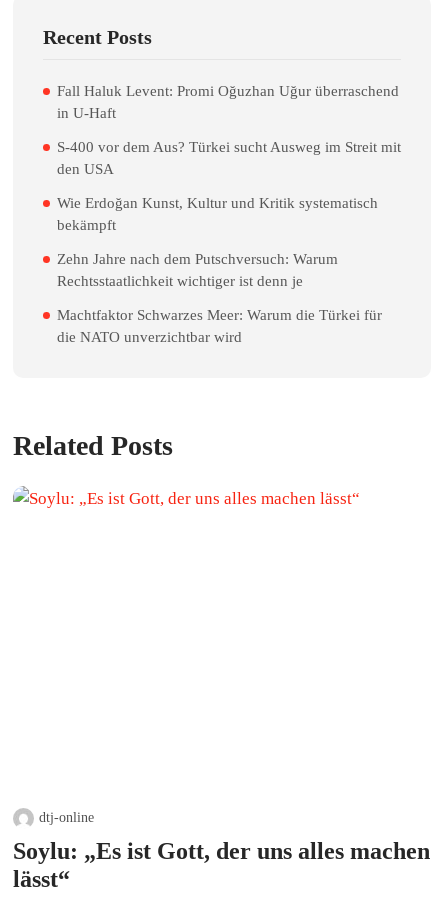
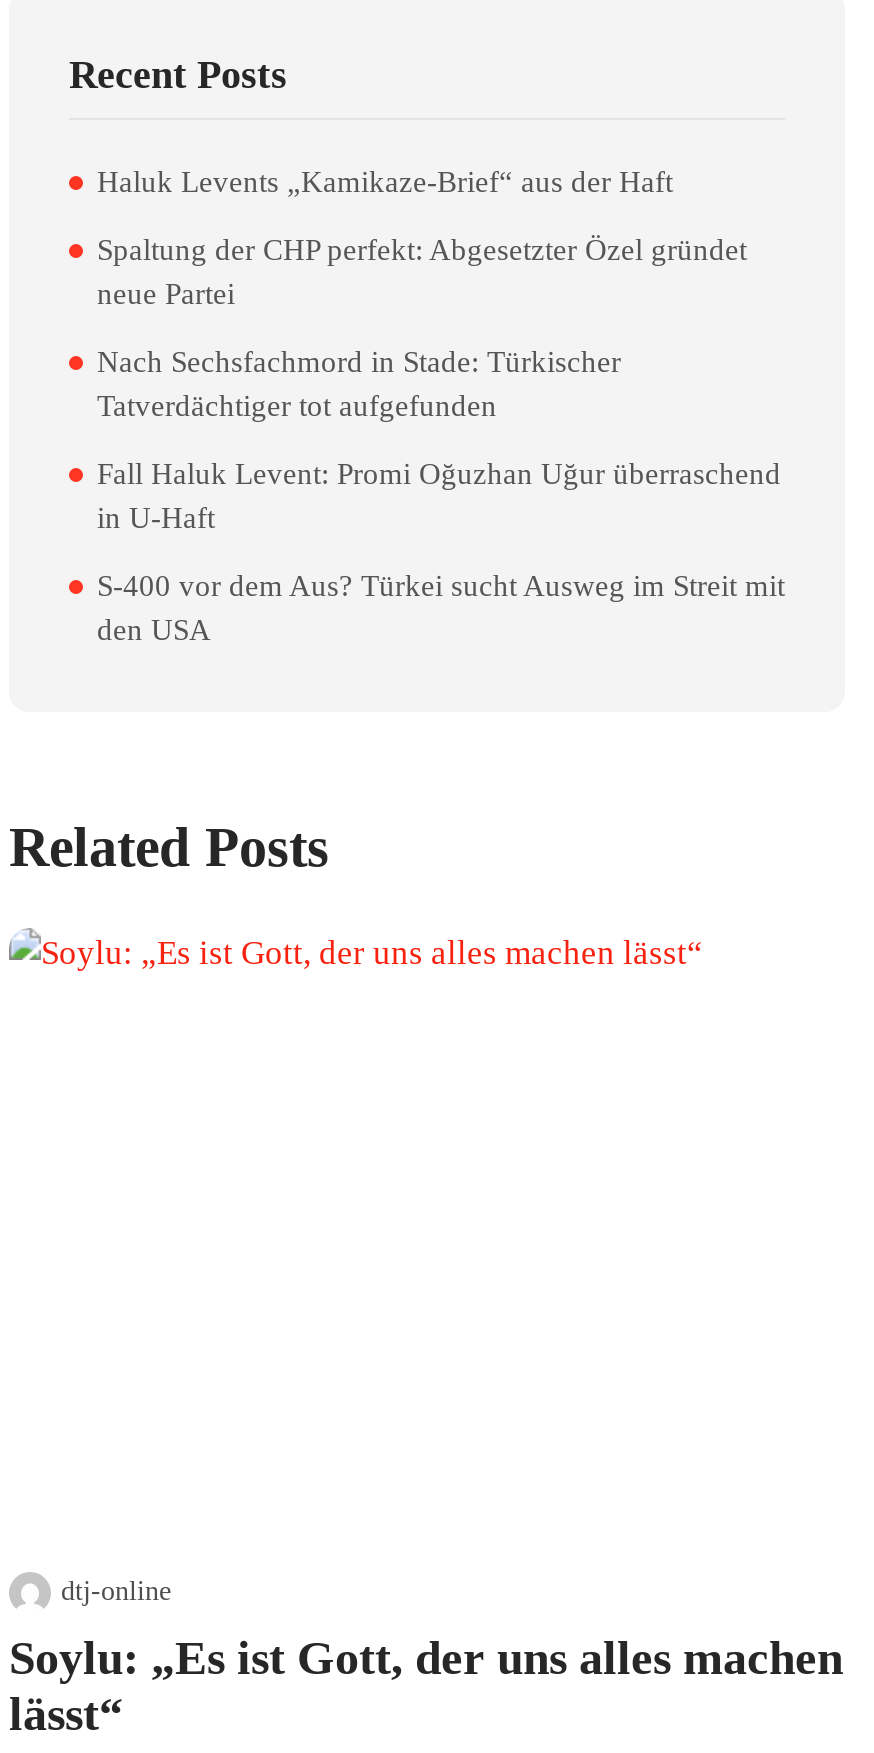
+ Haluk Levents „Kamikaze-Brief“ aus der Haft
+ Spaltung der CHP perfekt: Abgesetzter Özel gründet
+ neue Partei
+ Nach Sechsfachmord in Stade: Türkischer
+ Tatverdächtiger tot aufgefunden

moved down: Fall Haluk Levent: Promi Oğuzhan Uğur überraschend | in U-Haft | S-400 vor dem Aus? Türkei sucht Ausweg im Streit mit | den USA

- Wie Erdoğan Kunst, Kultur und Kritik systematisch
- bekämpft
- Zehn Jahre nach dem Putschversuch: Warum
- Rechtsstaatlichkeit wichtiger ist denn je
- Machtfaktor Schwarzes Meer: Warum die Türkei für
- die NATO unverzichtbar wird
